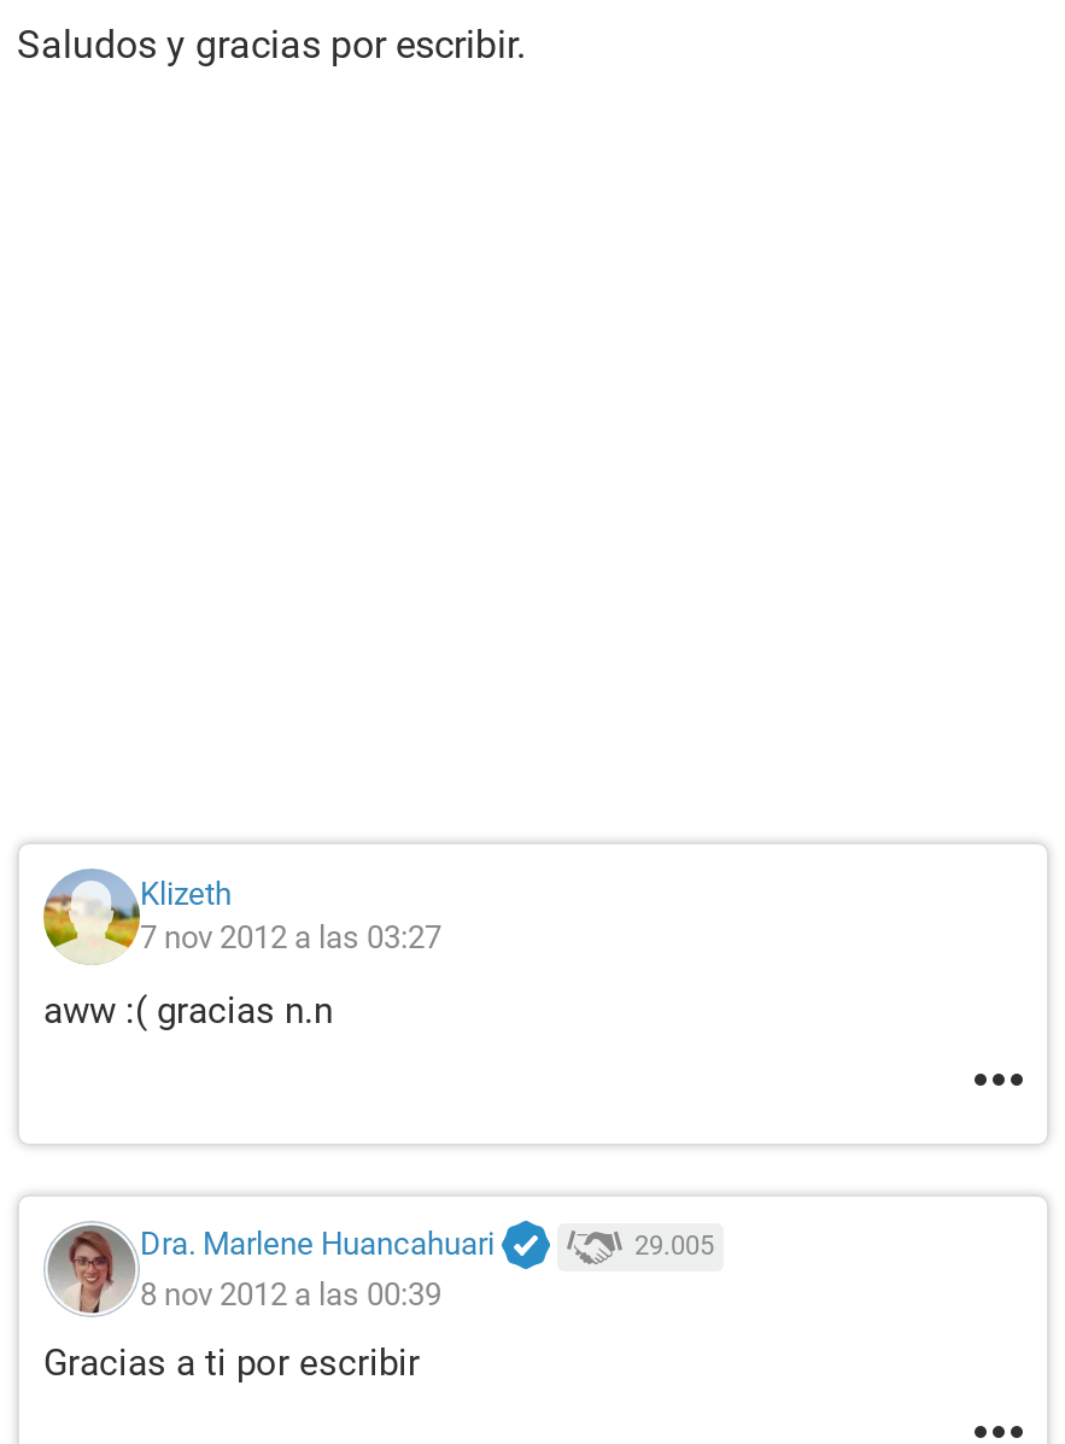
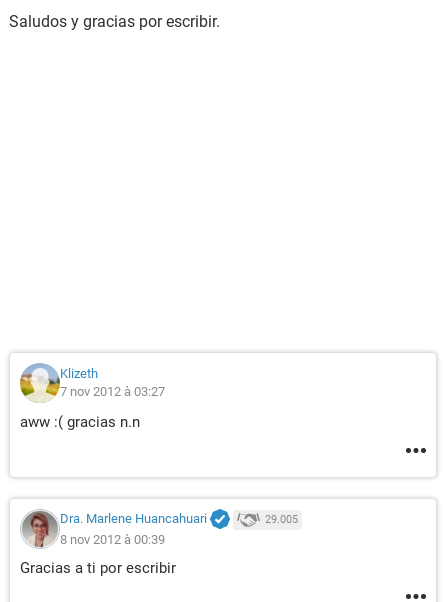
- 7 nov 2012 a las 03:27
+ 7 nov 2012 à 03:27

- 8 nov 2012 a las 00:39
+ 8 nov 2012 à 00:39
